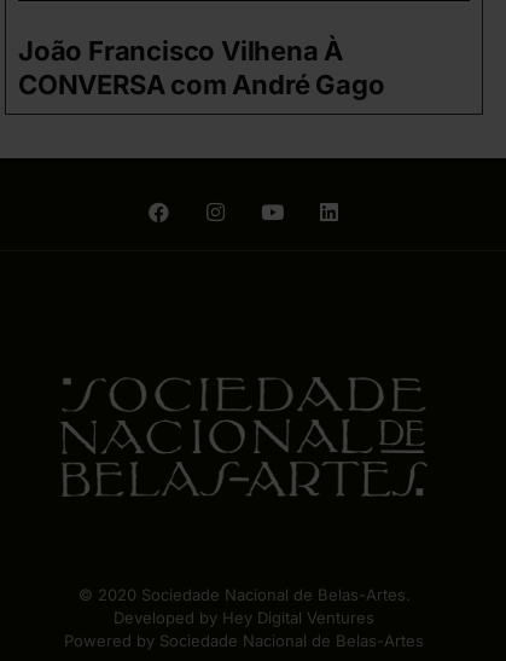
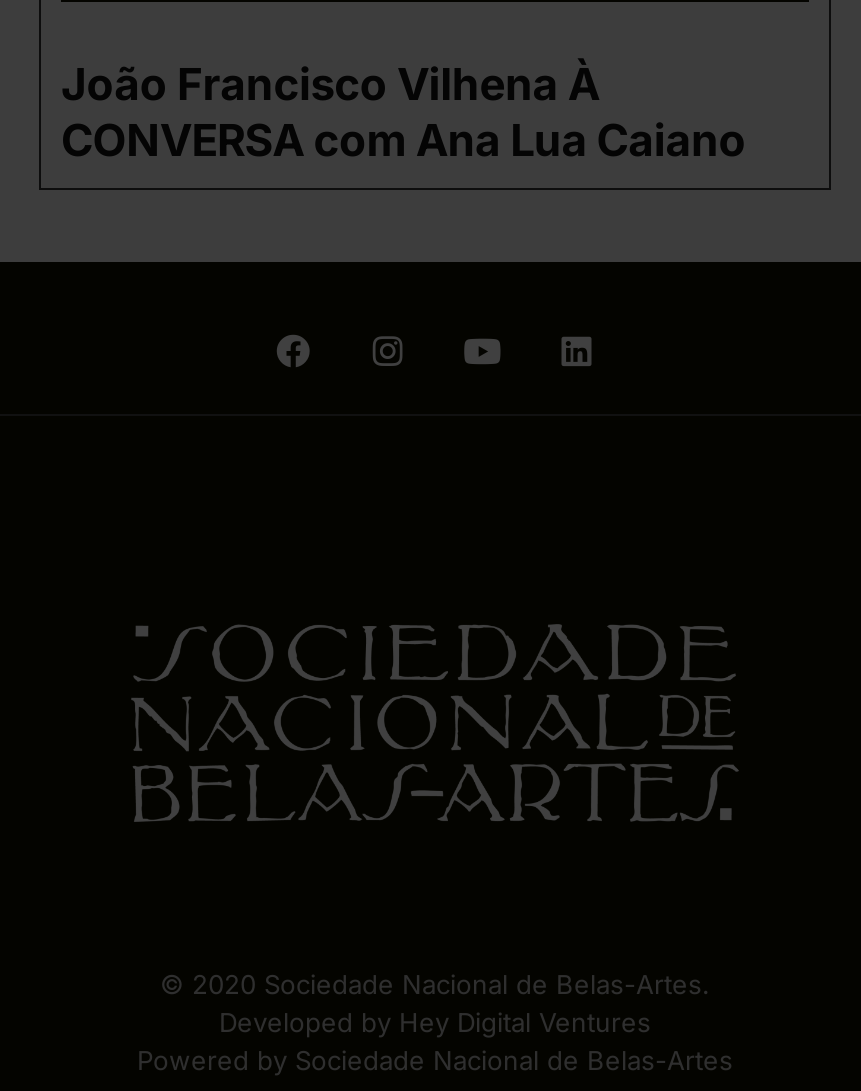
- CONVERSA com André Gago
+ CONVERSA com Ana Lua Caiano
